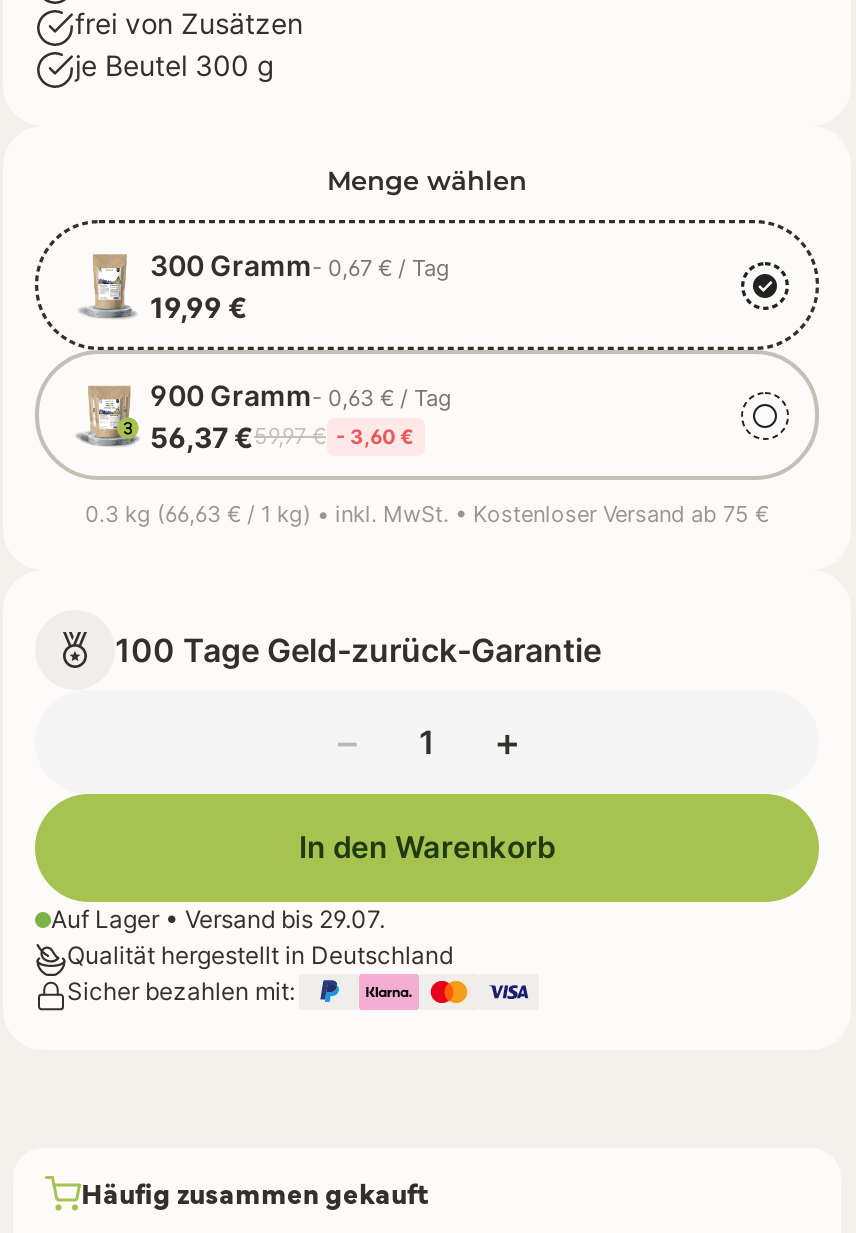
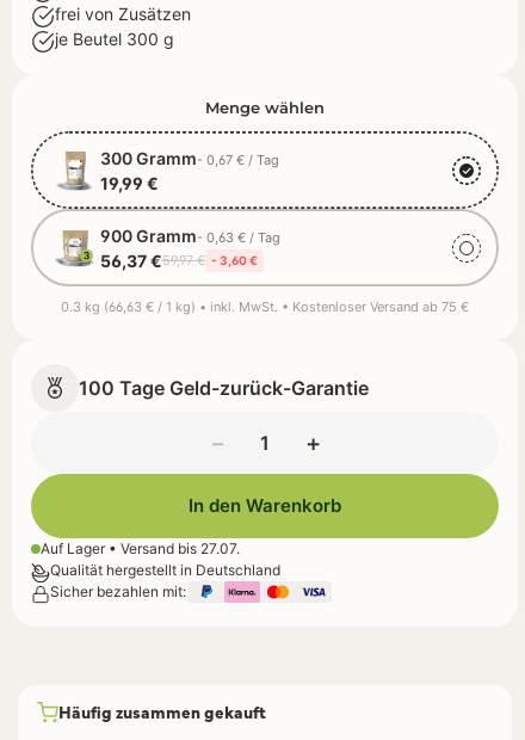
- Auf Lager • Versand bis 29.07.
+ Auf Lager • Versand bis 27.07.
